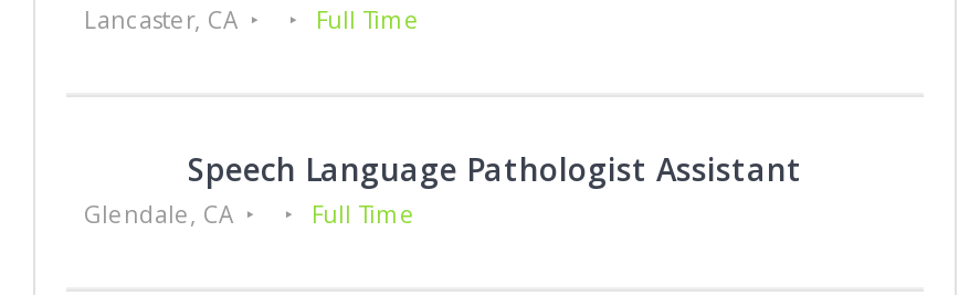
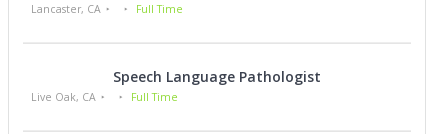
- Speech Language Pathologist Assistant
- Glendale, CA
+ Speech Language Pathologist
+ Live Oak, CA
